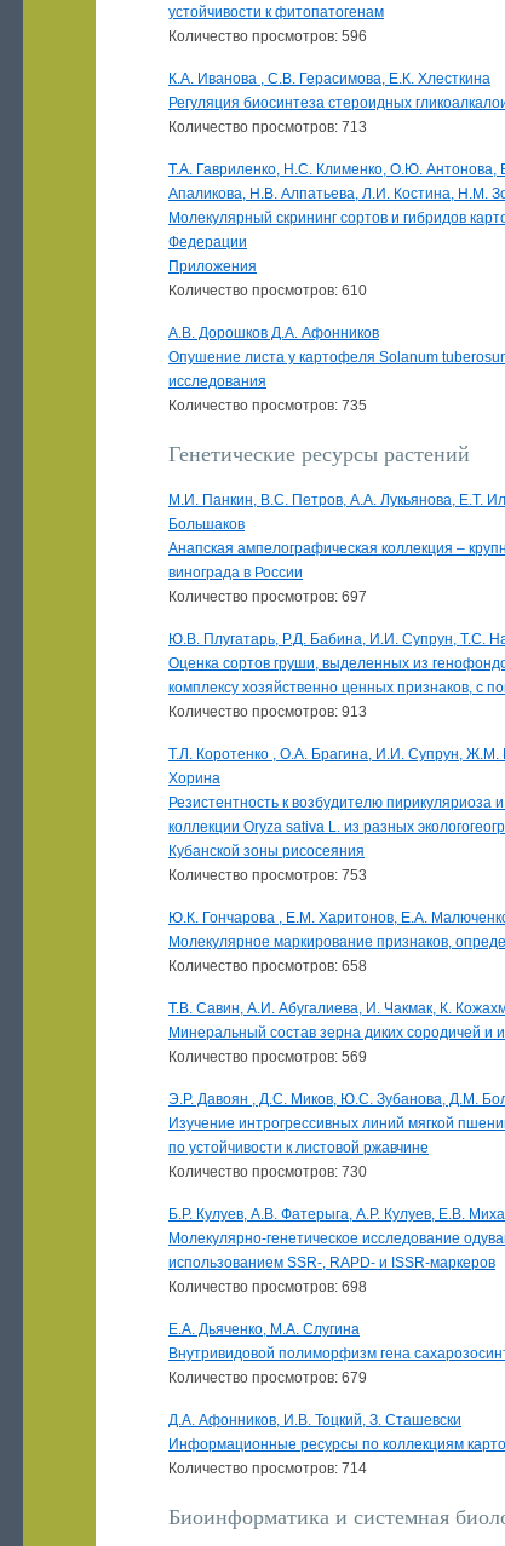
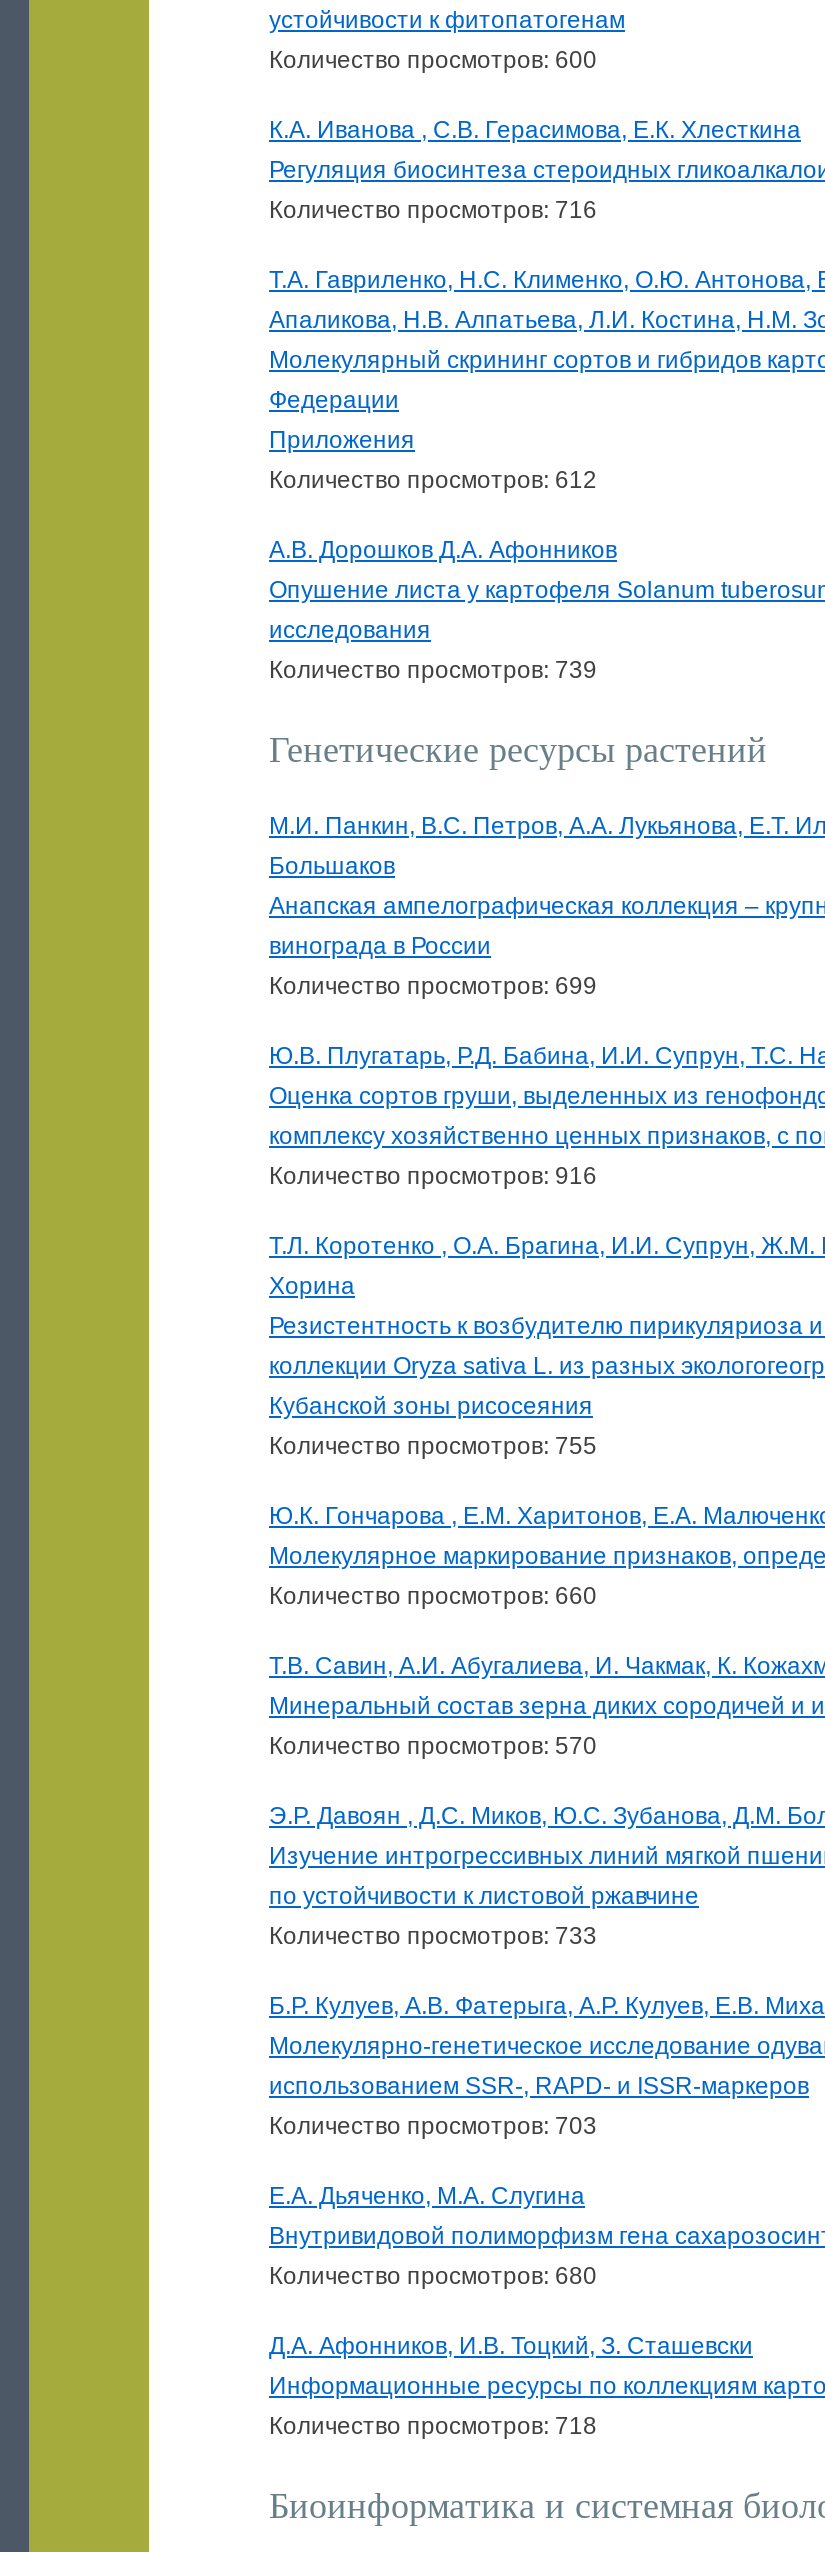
- Количество просмотров: 596
+ Количество просмотров: 600

- Количество просмотров: 713
+ Количество просмотров: 716

- Количество просмотров: 610
+ Количество просмотров: 612

- Количество просмотров: 735
+ Количество просмотров: 739

- Количество просмотров: 697
+ Количество просмотров: 699

- Количество просмотров: 913
+ Количество просмотров: 916

- Количество просмотров: 753
+ Количество просмотров: 755

- Количество просмотров: 658
+ Количество просмотров: 660

- Количество просмотров: 569
+ Количество просмотров: 570

- Количество просмотров: 730
+ Количество просмотров: 733

- Количество просмотров: 698
+ Количество просмотров: 703

- Количество просмотров: 679
+ Количество просмотров: 680

- Количество просмотров: 714
+ Количество просмотров: 718
